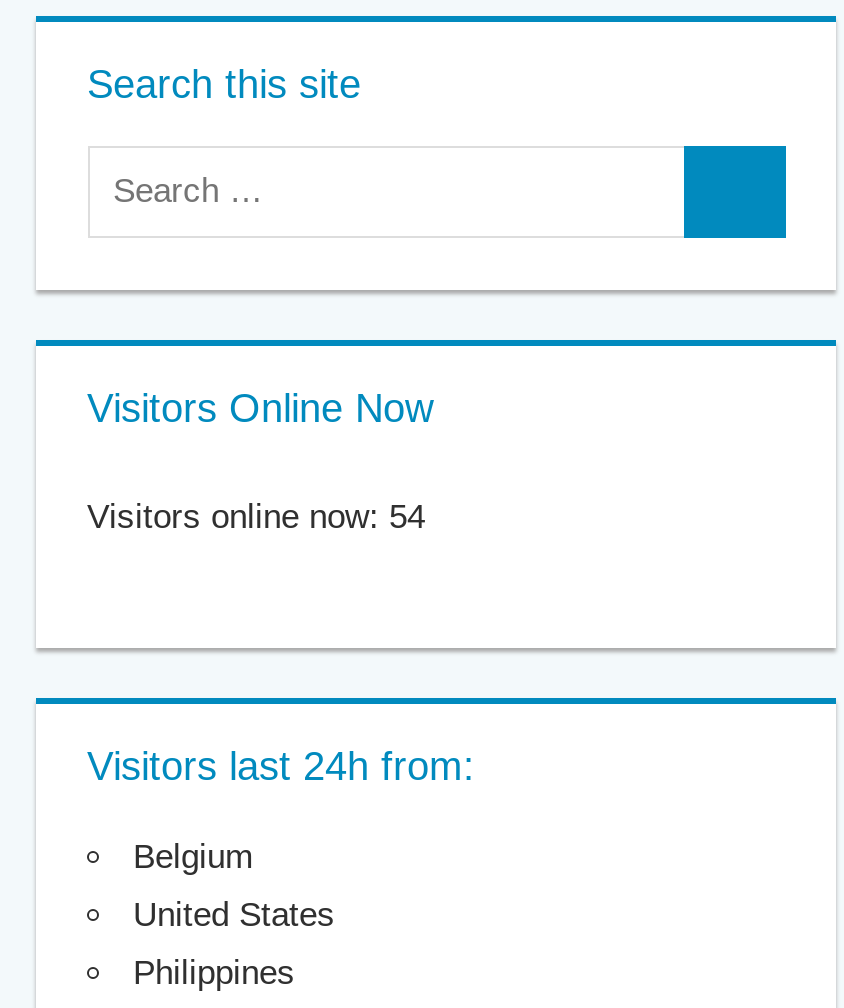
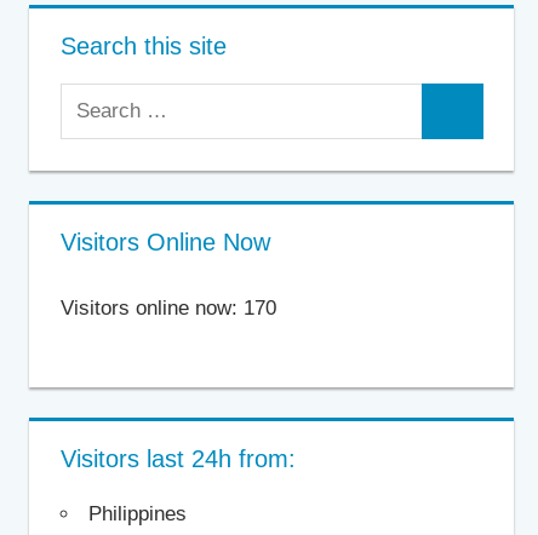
- Visitors online now: 54
+ Visitors online now: 170

- Belgium
- United States
